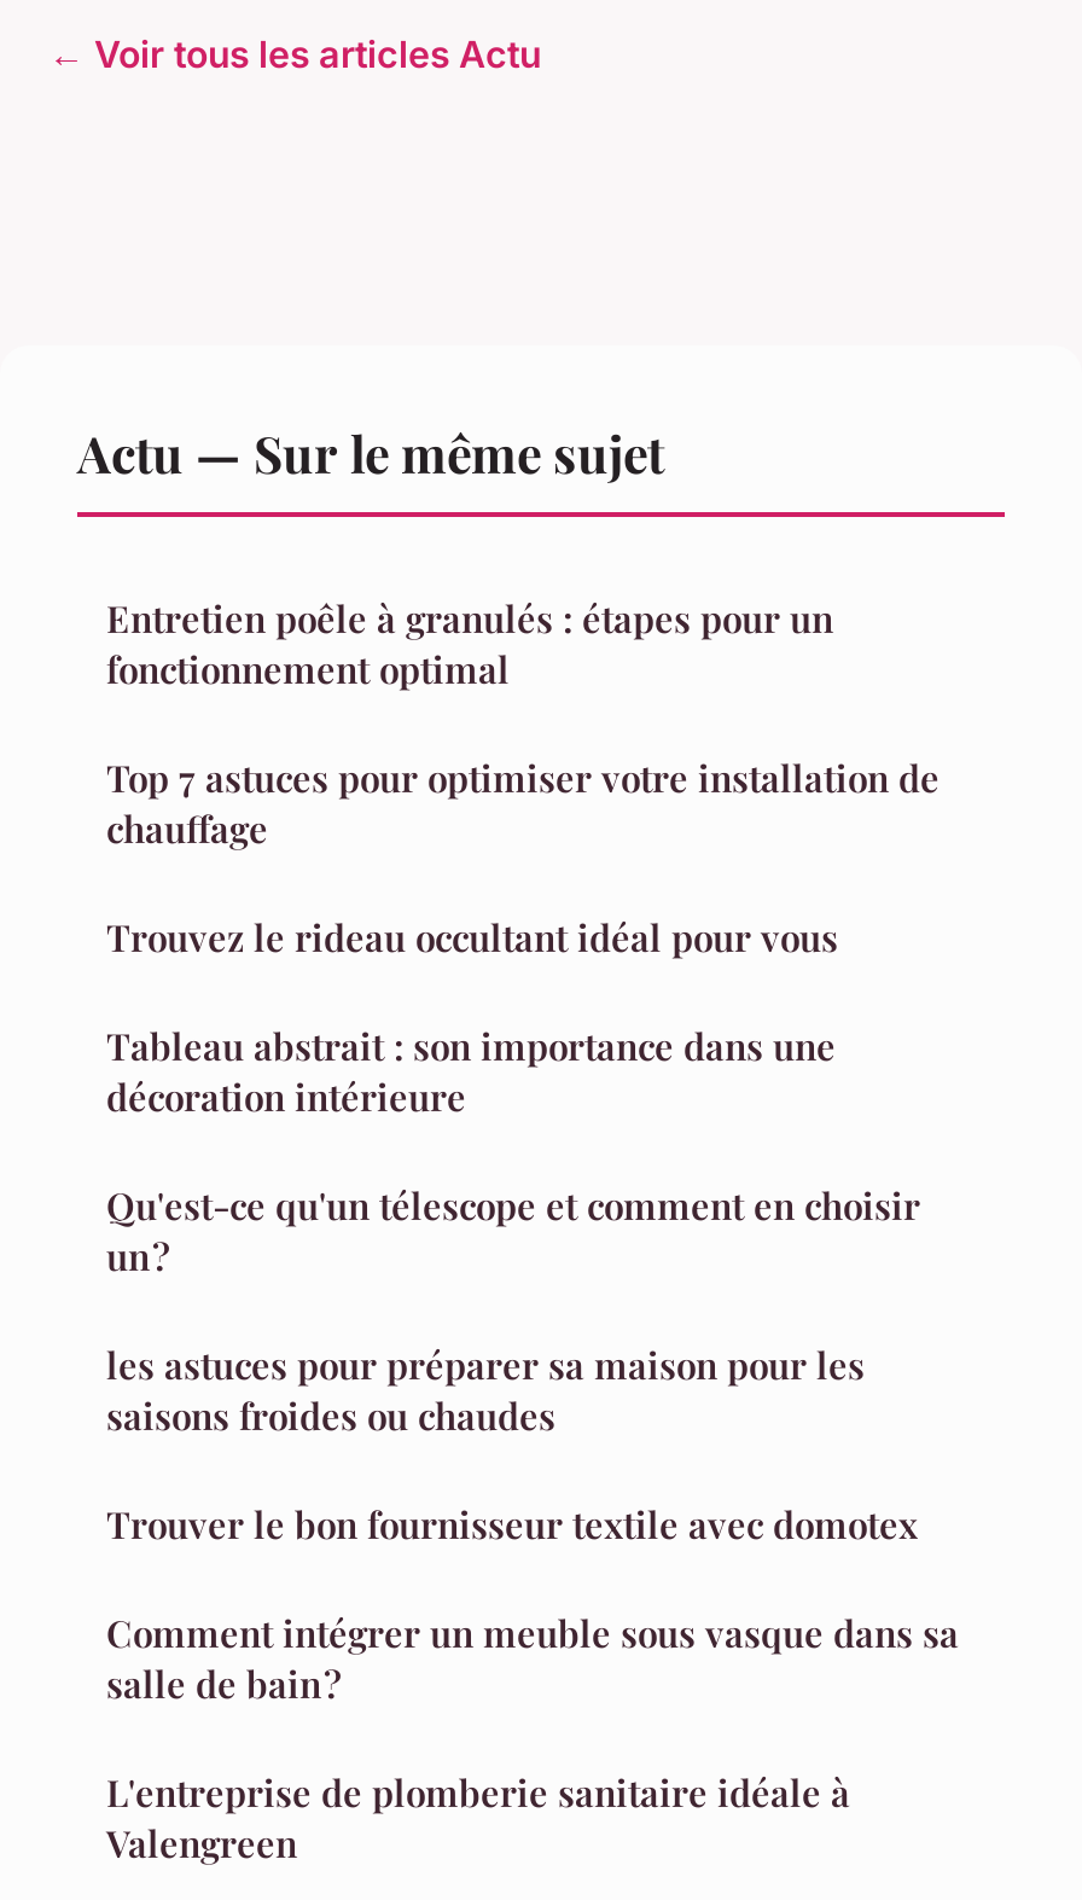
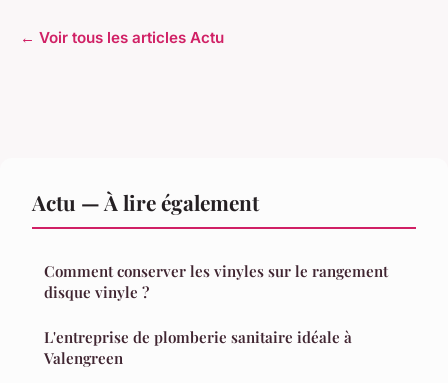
- Actu — Sur le même sujet
- Entretien poêle à granulés : étapes pour un
- fonctionnement optimal
- Top 7 astuces pour optimiser votre installation de
- chauffage
- Trouvez le rideau occultant idéal pour vous
- Tableau abstrait : son importance dans une
- décoration intérieure
- Qu'est-ce qu'un télescope et comment en choisir
- un ?
- les astuces pour préparer sa maison pour les
- saisons froides ou chaudes
- Trouver le bon fournisseur textile avec domotex
- Comment intégrer un meuble sous vasque dans sa
- salle de bain ?
+ Actu — À lire également
+ Comment conserver les vinyles sur le rangement
+ disque vinyle ?
